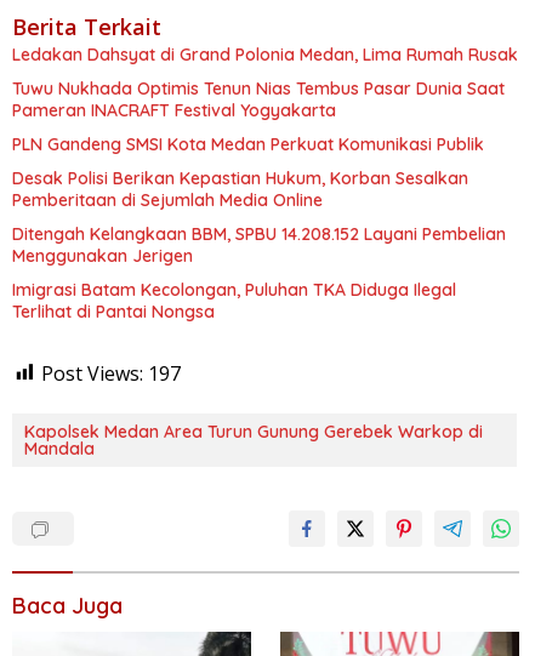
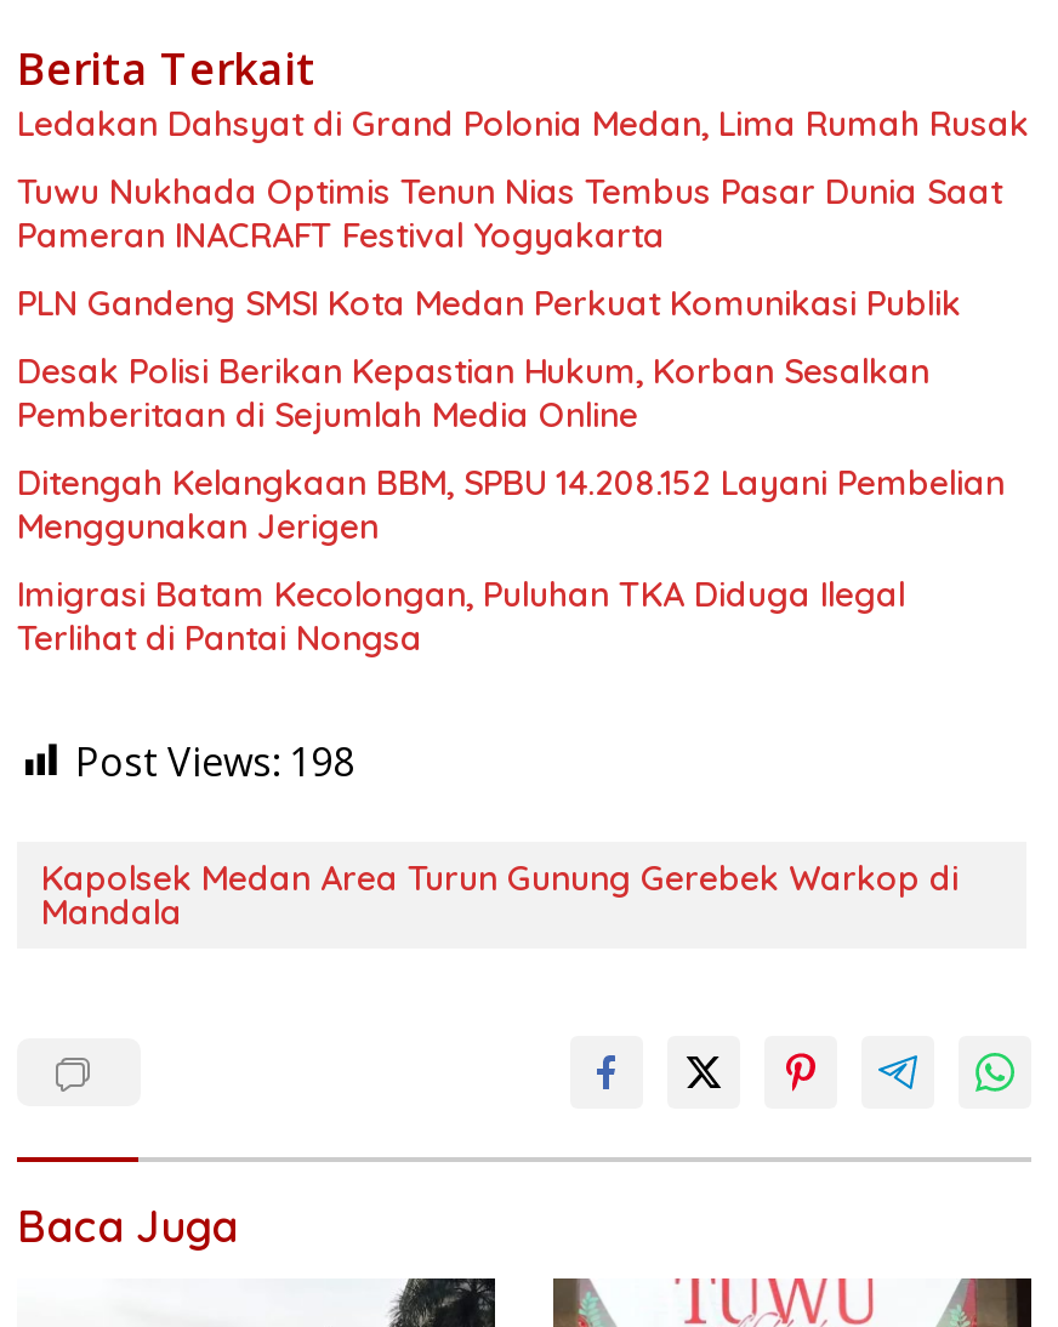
- Post Views: 197
+ Post Views: 198
